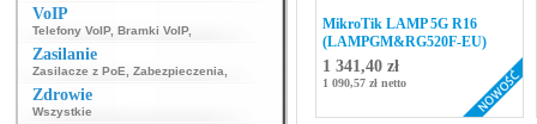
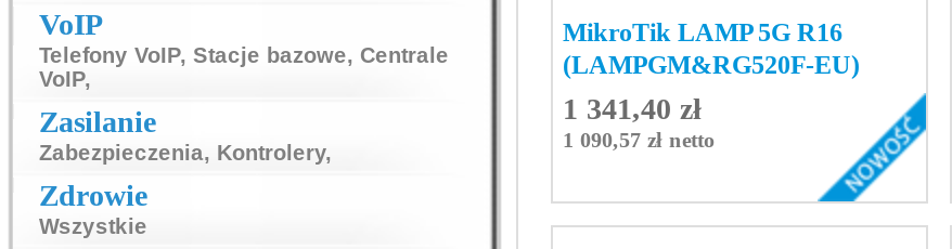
- Telefony VoIP, Bramki VoIP,
+ Telefony VoIP, Stacje bazowe, Centrale
+ VoIP,

- Zasilacze z PoE, Zabezpieczenia,
+ Zabezpieczenia, Kontrolery,
